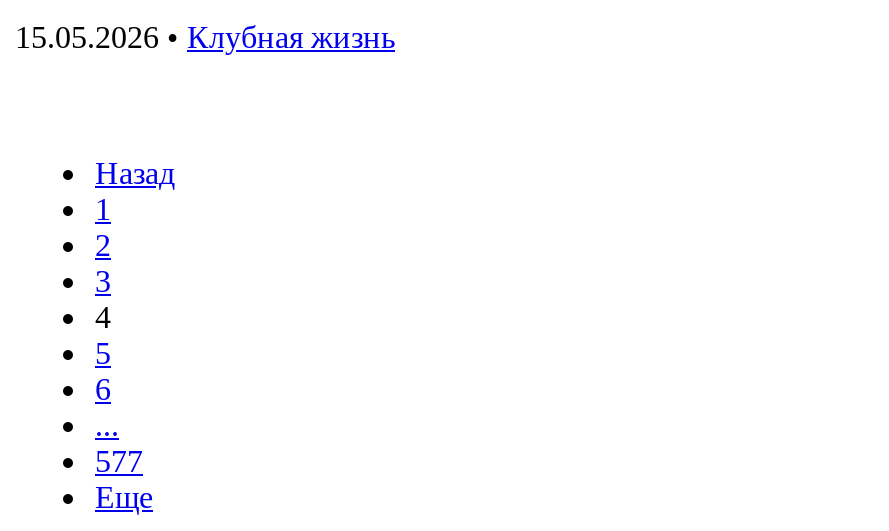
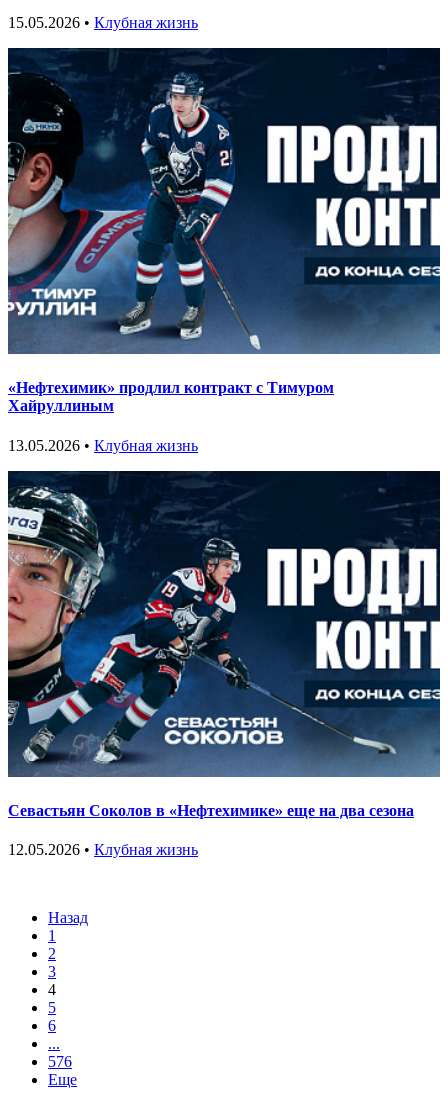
+ [image]
+ «Нефтехимик» продлил контракт с Тимуром
+ Хайруллиным
+ 13.05.2026 • Клубная жизнь

+ [image]
+ Севастьян Соколов в «Нефтехимике» еще на два сезона
+ 12.05.2026 • Клубная жизнь

- 577
+ 576
